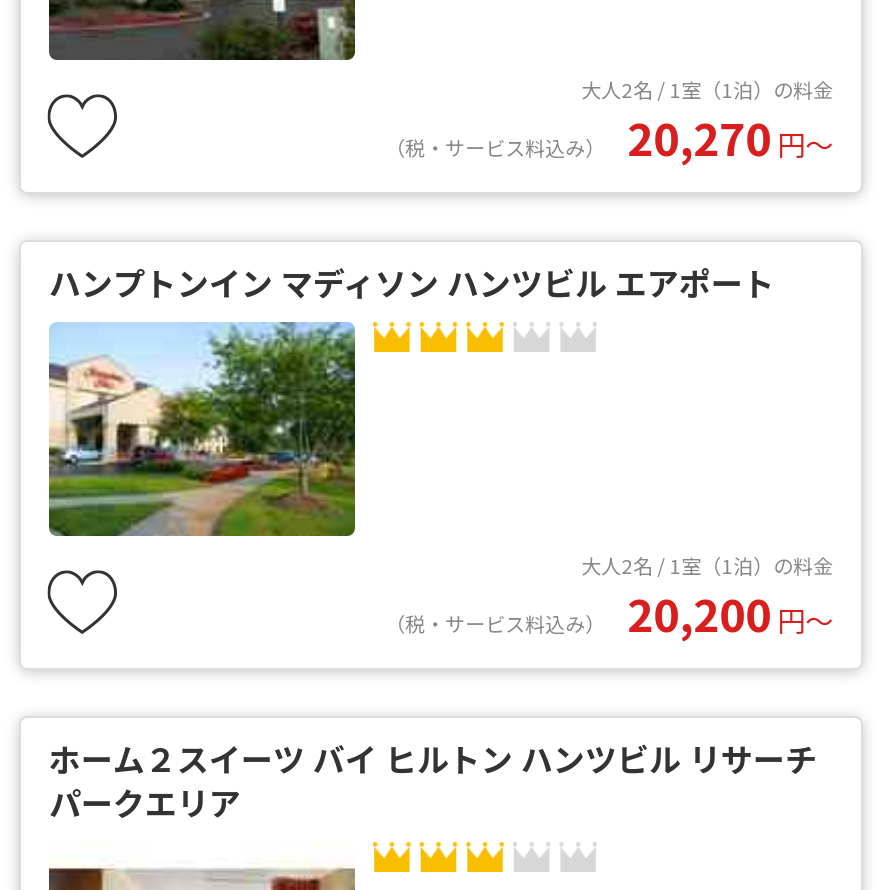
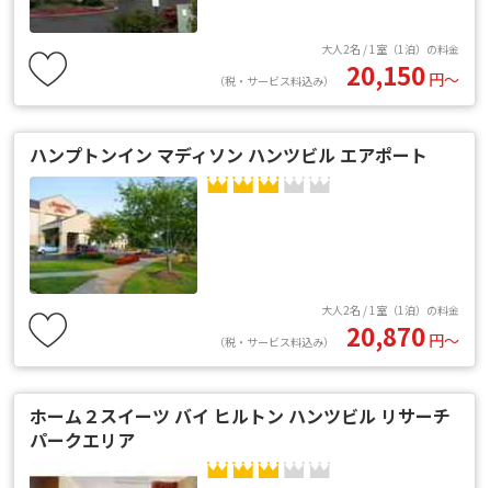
- （税・サービス料込み） 20,270 円〜
+ （税・サービス料込み） 20,150 円〜

- （税・サービス料込み） 20,200 円〜
+ （税・サービス料込み） 20,870 円〜
